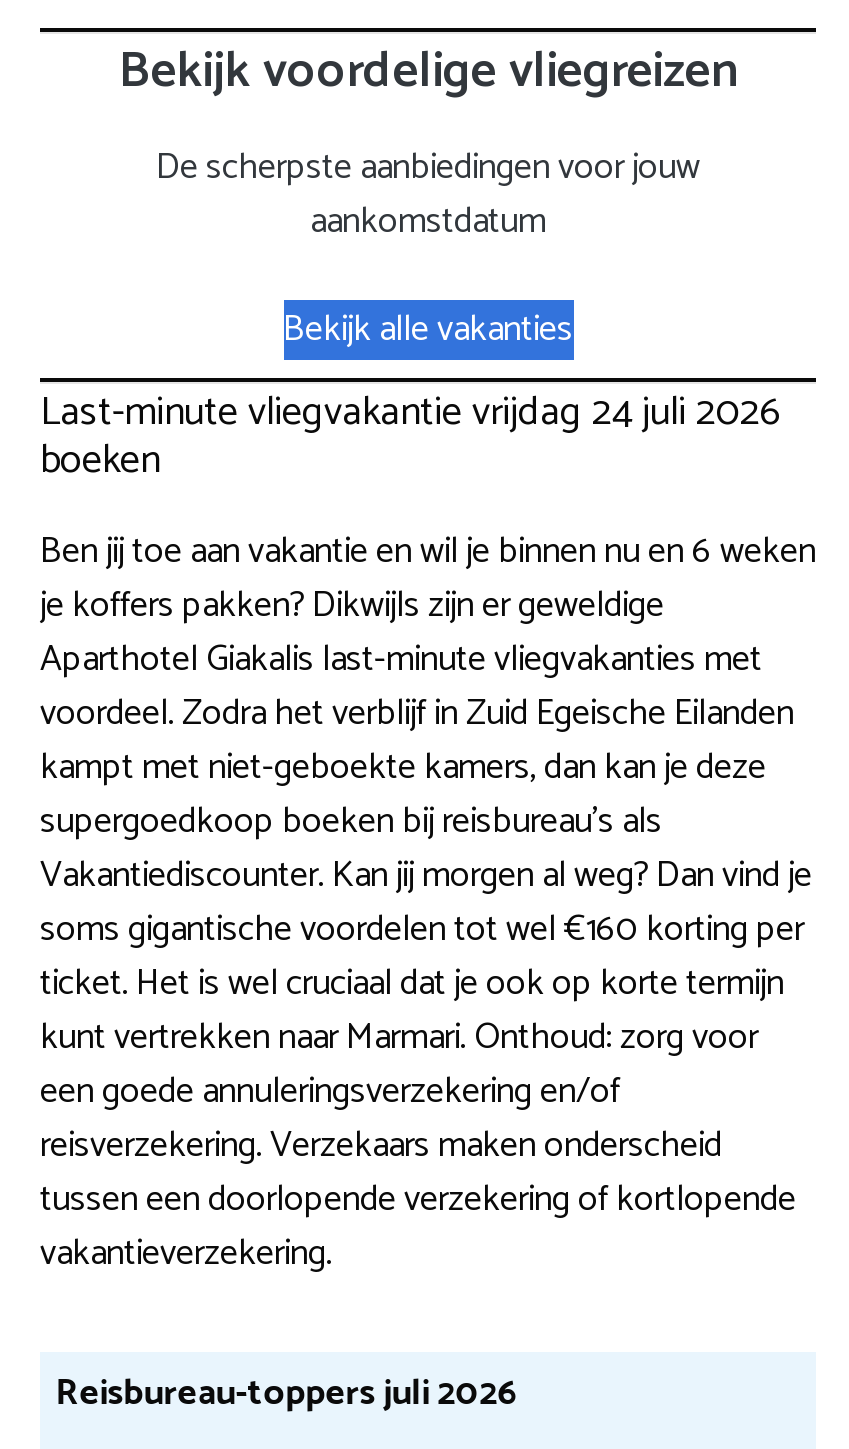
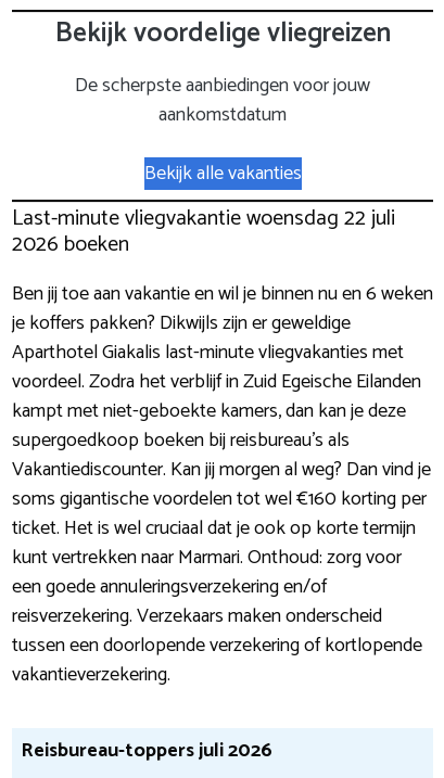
- Last-minute vliegvakantie vrijdag 24 juli 2026
- boeken
+ Last-minute vliegvakantie woensdag 22 juli
+ 2026 boeken
